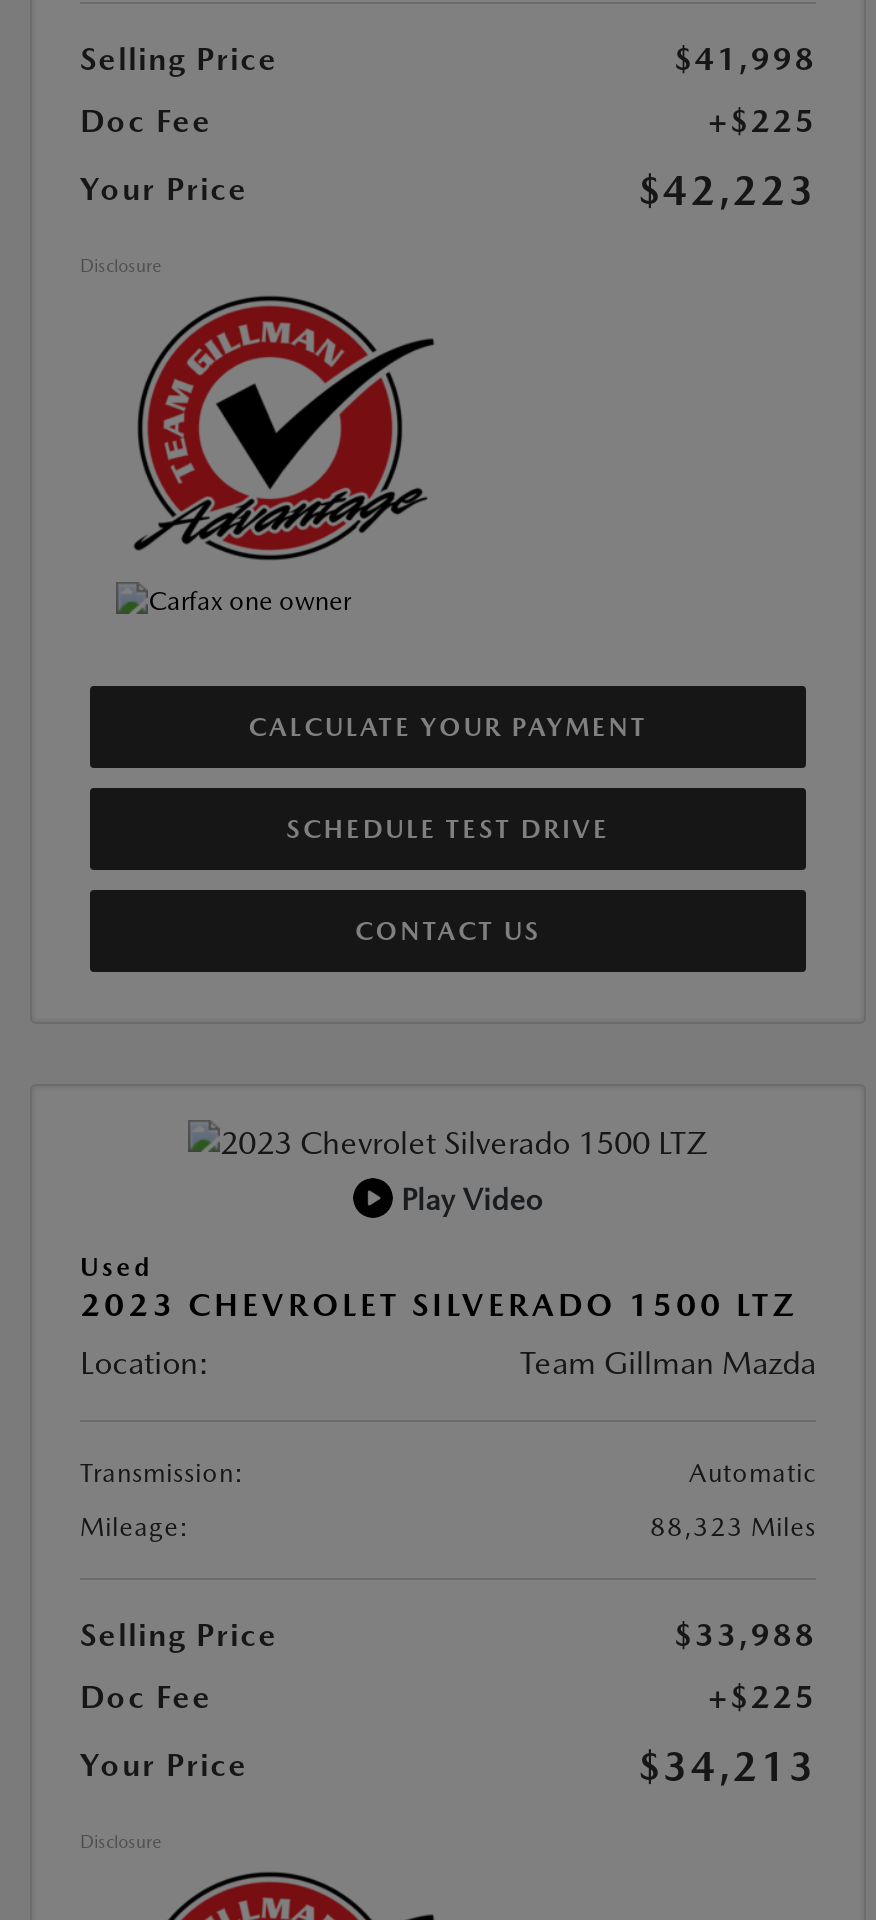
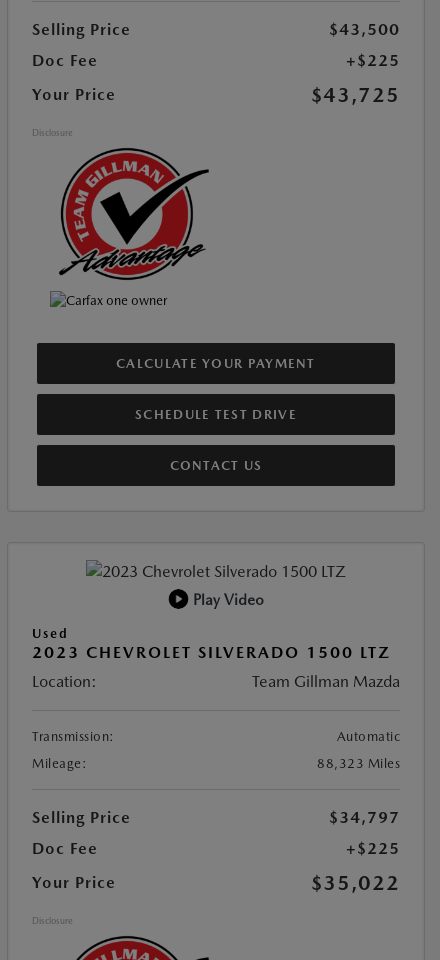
- $41,998
+ $43,500

- $42,223
+ $43,725

- $33,988
+ $34,797

- $34,213
+ $35,022
